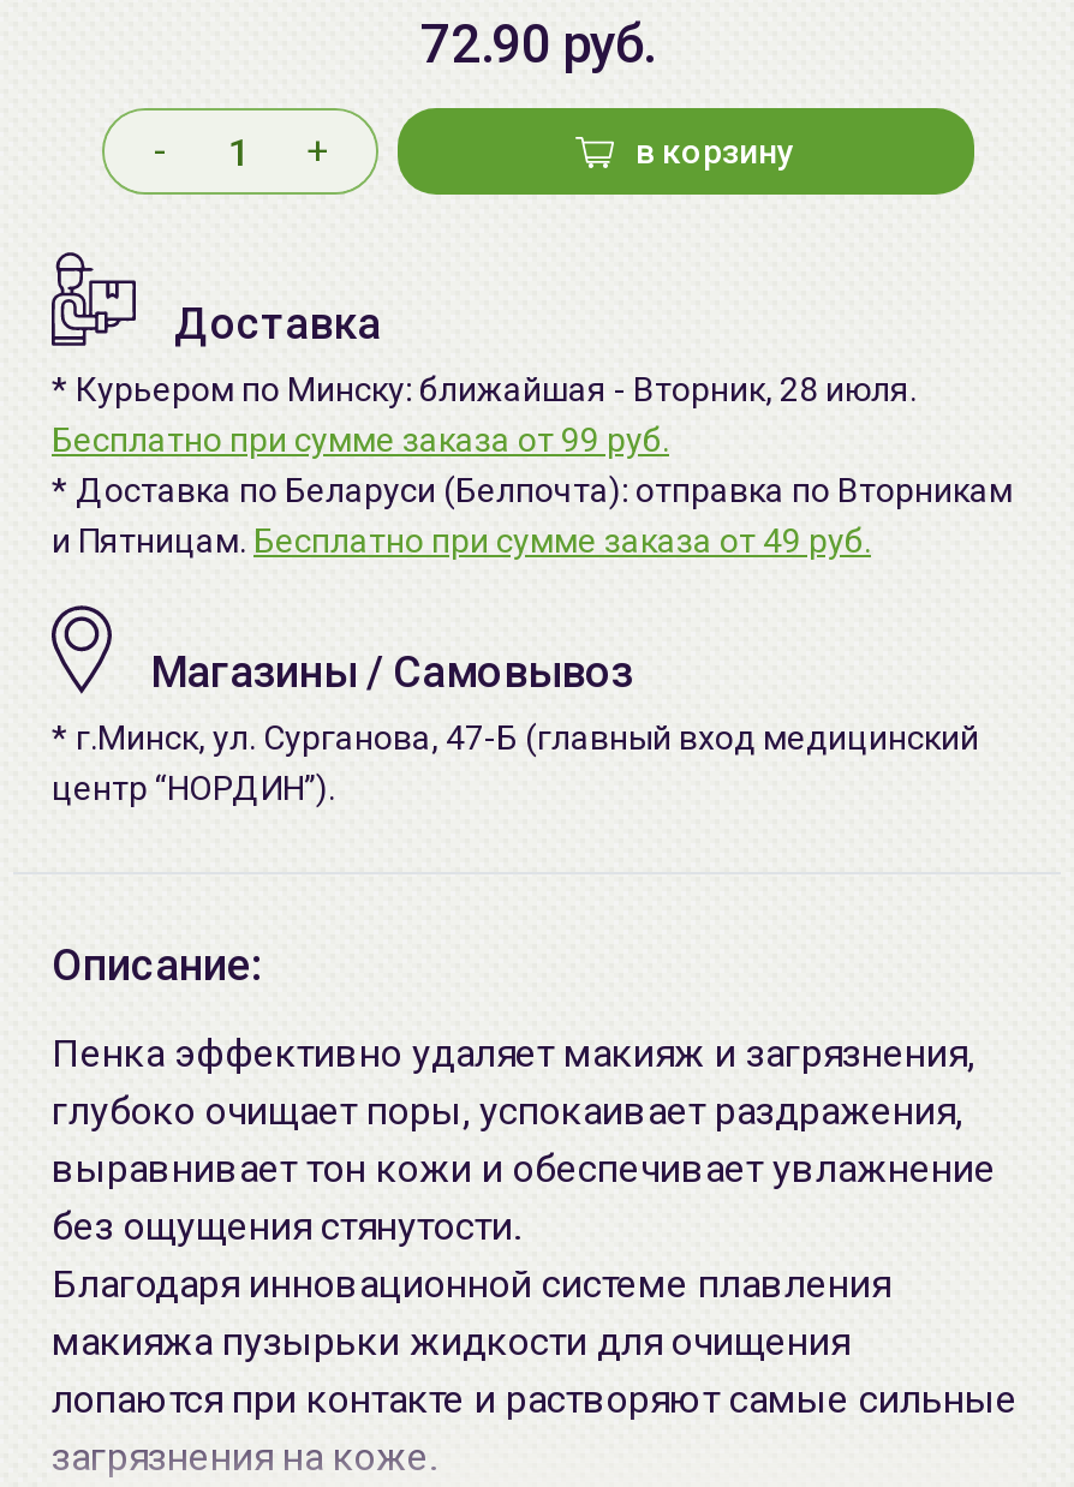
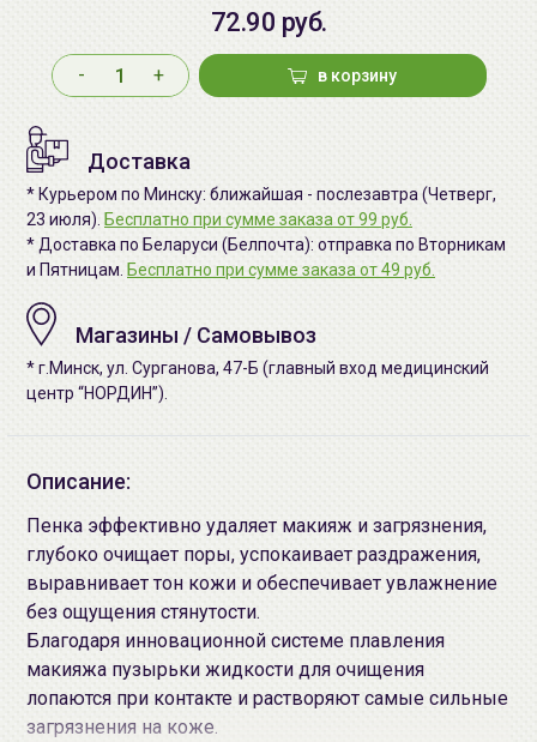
- * Курьером по Минску: ближайшая - Вторник, 28 июля.
- Бесплатно при сумме заказа от 99 руб.
+ * Курьером по Минску: ближайшая - послезавтра (Четверг,
+ 23 июля). Бесплатно при сумме заказа от 99 руб.
